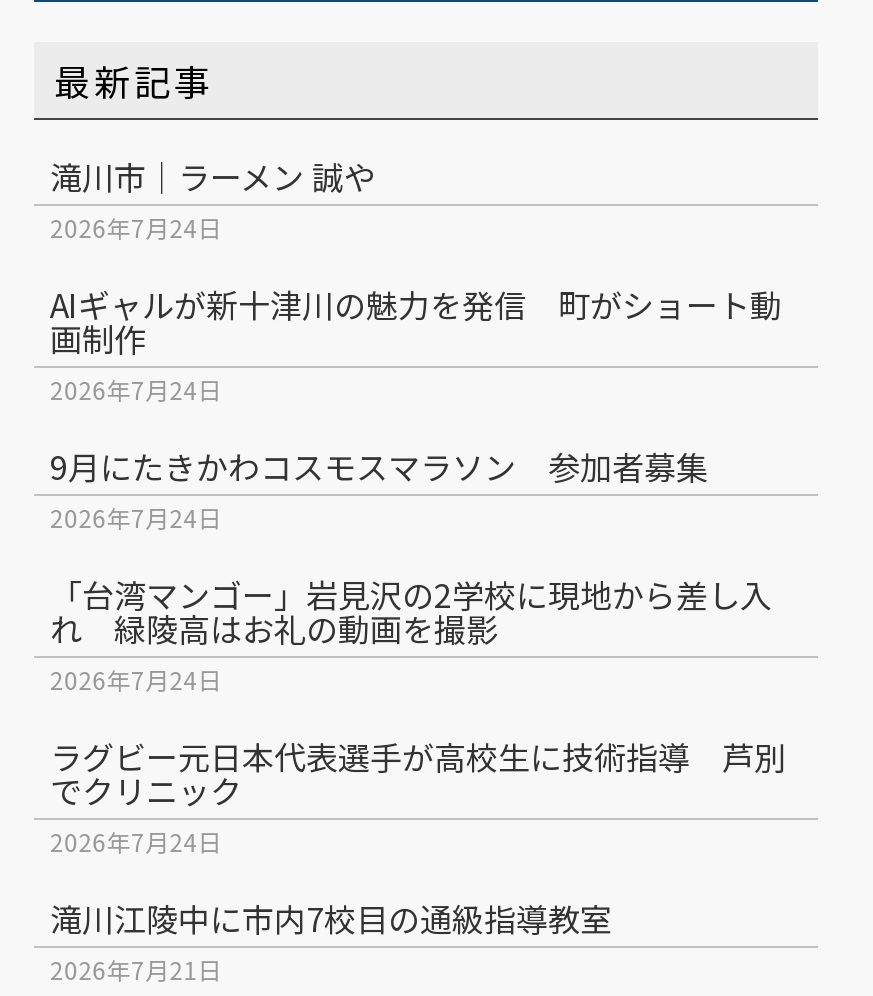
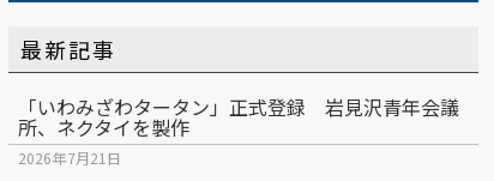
- 滝川市｜ラーメン 誠や
- 2026年7月24日
- AIギャルが新十津川の魅力を発信 町がショート動
- 画制作
- 2026年7月24日
- 9月にたきかわコスモスマラソン 参加者募集
- 2026年7月24日
- 「台湾マンゴー」岩見沢の2学校に現地から差し入
- れ 緑陵高はお礼の動画を撮影
- 2026年7月24日
- ラグビー元日本代表選手が高校生に技術指導 芦別
- でクリニック
- 2026年7月24日
- 滝川江陵中に市内7校目の通級指導教室
+ 「いわみざわタータン」正式登録 岩見沢青年会議
+ 所、ネクタイを製作
